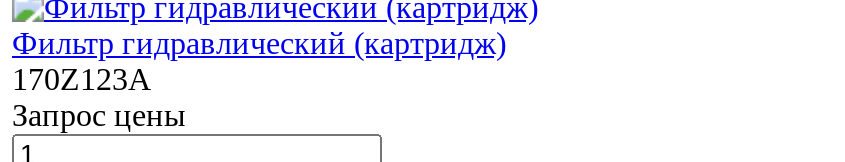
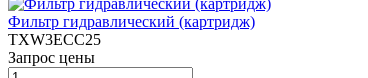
- 170Z123A
+ TXW3ECC25
